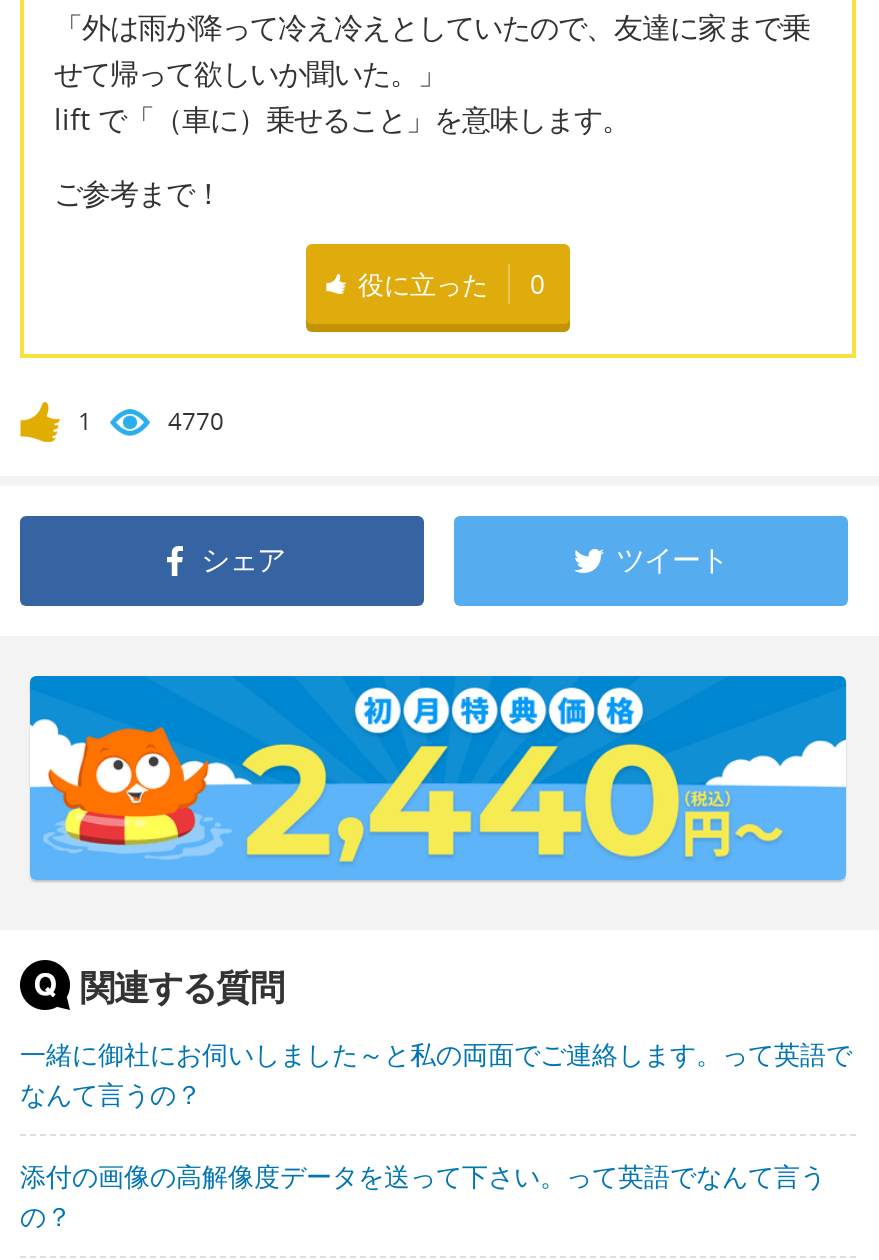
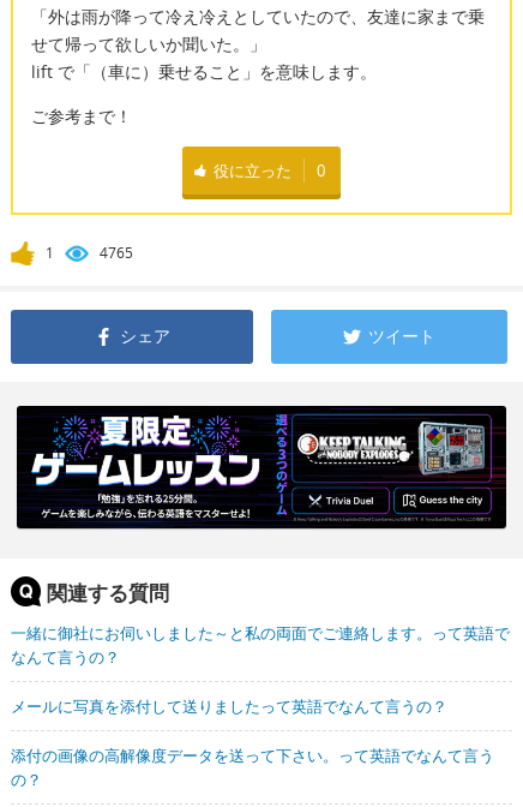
- 4770
+ 4765

- [image]
+ [image]

+ メールに写真を添付して送りましたって英語でなんて言うの？
